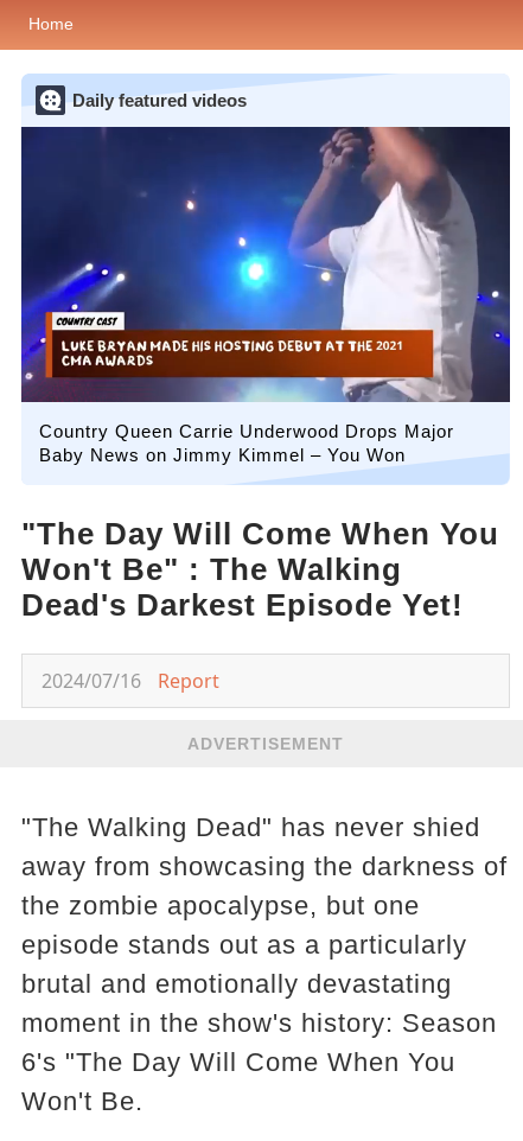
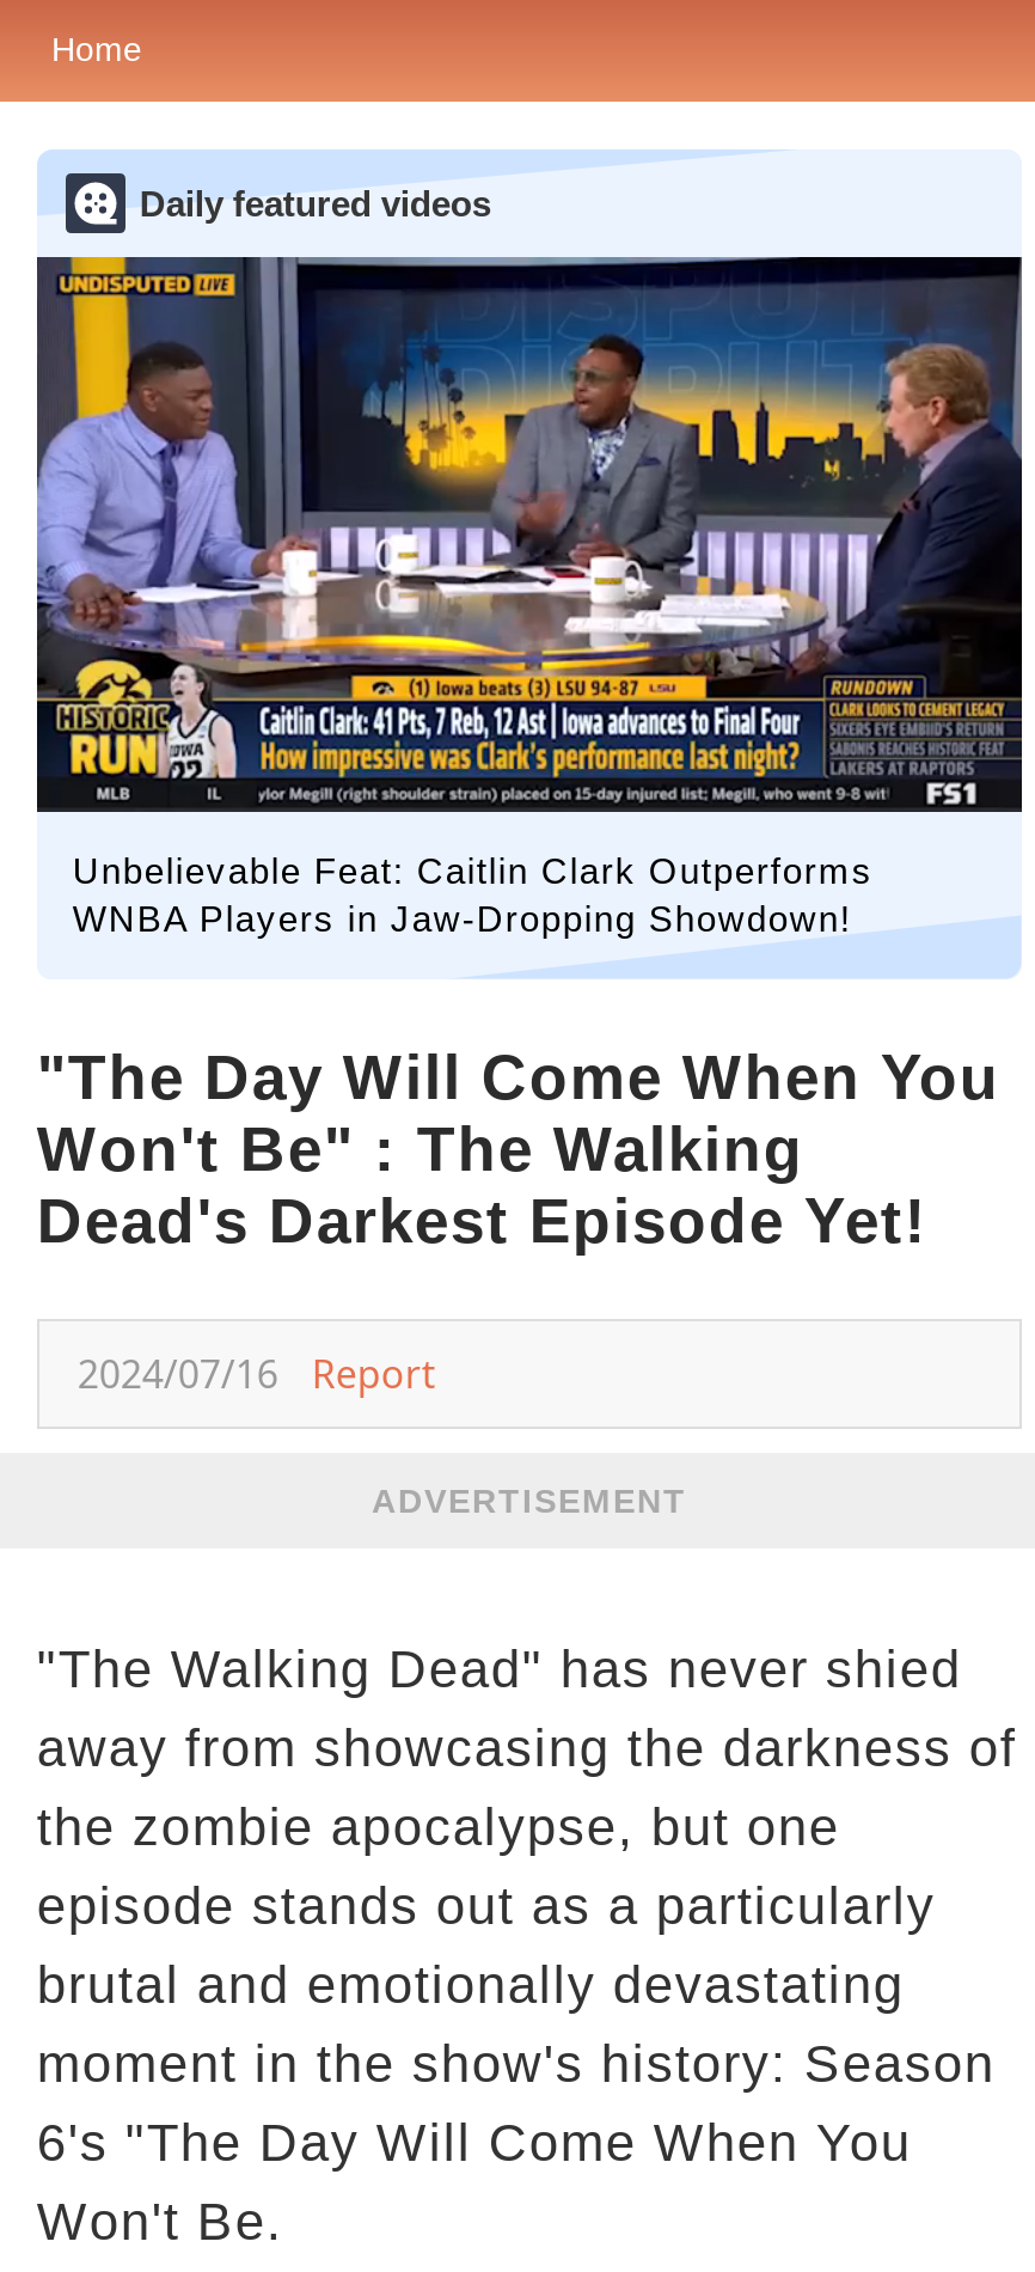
- [image]
- Country Queen Carrie Underwood Drops Major
- Baby News on Jimmy Kimmel – You Won
+ [image]
+ Unbelievable Feat: Caitlin Clark Outperforms
+ WNBA Players in Jaw-Dropping Showdown!
